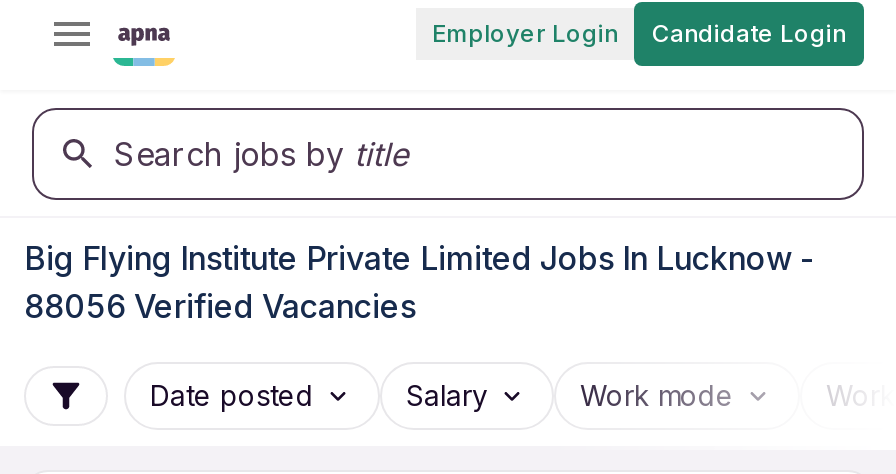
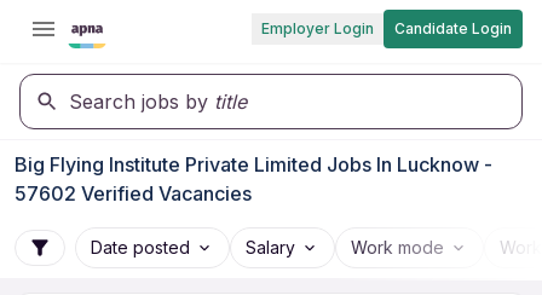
- 88056 Verified Vacancies
+ 57602 Verified Vacancies
